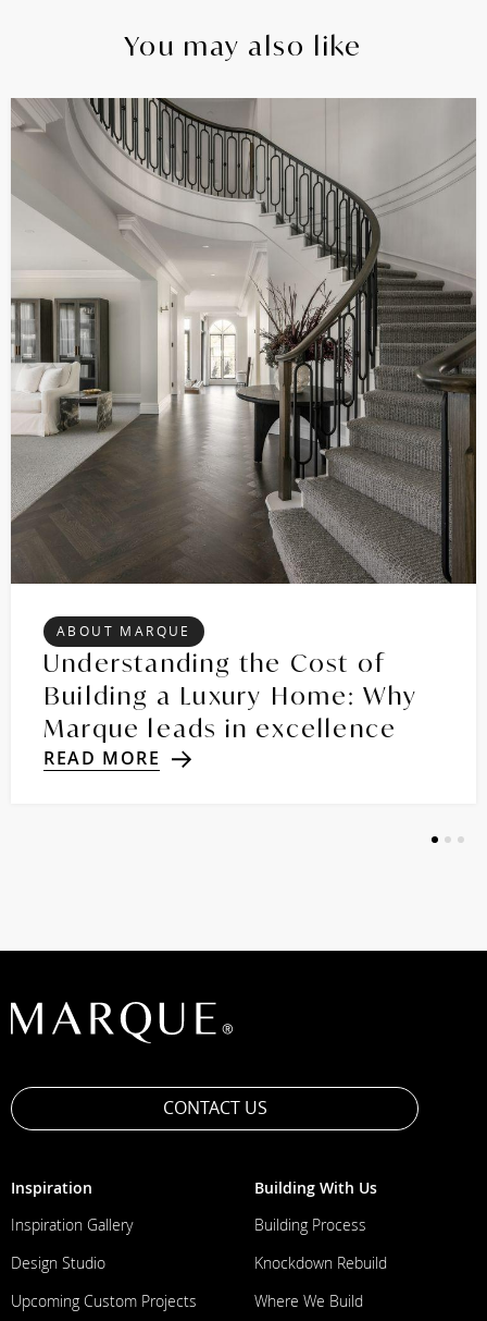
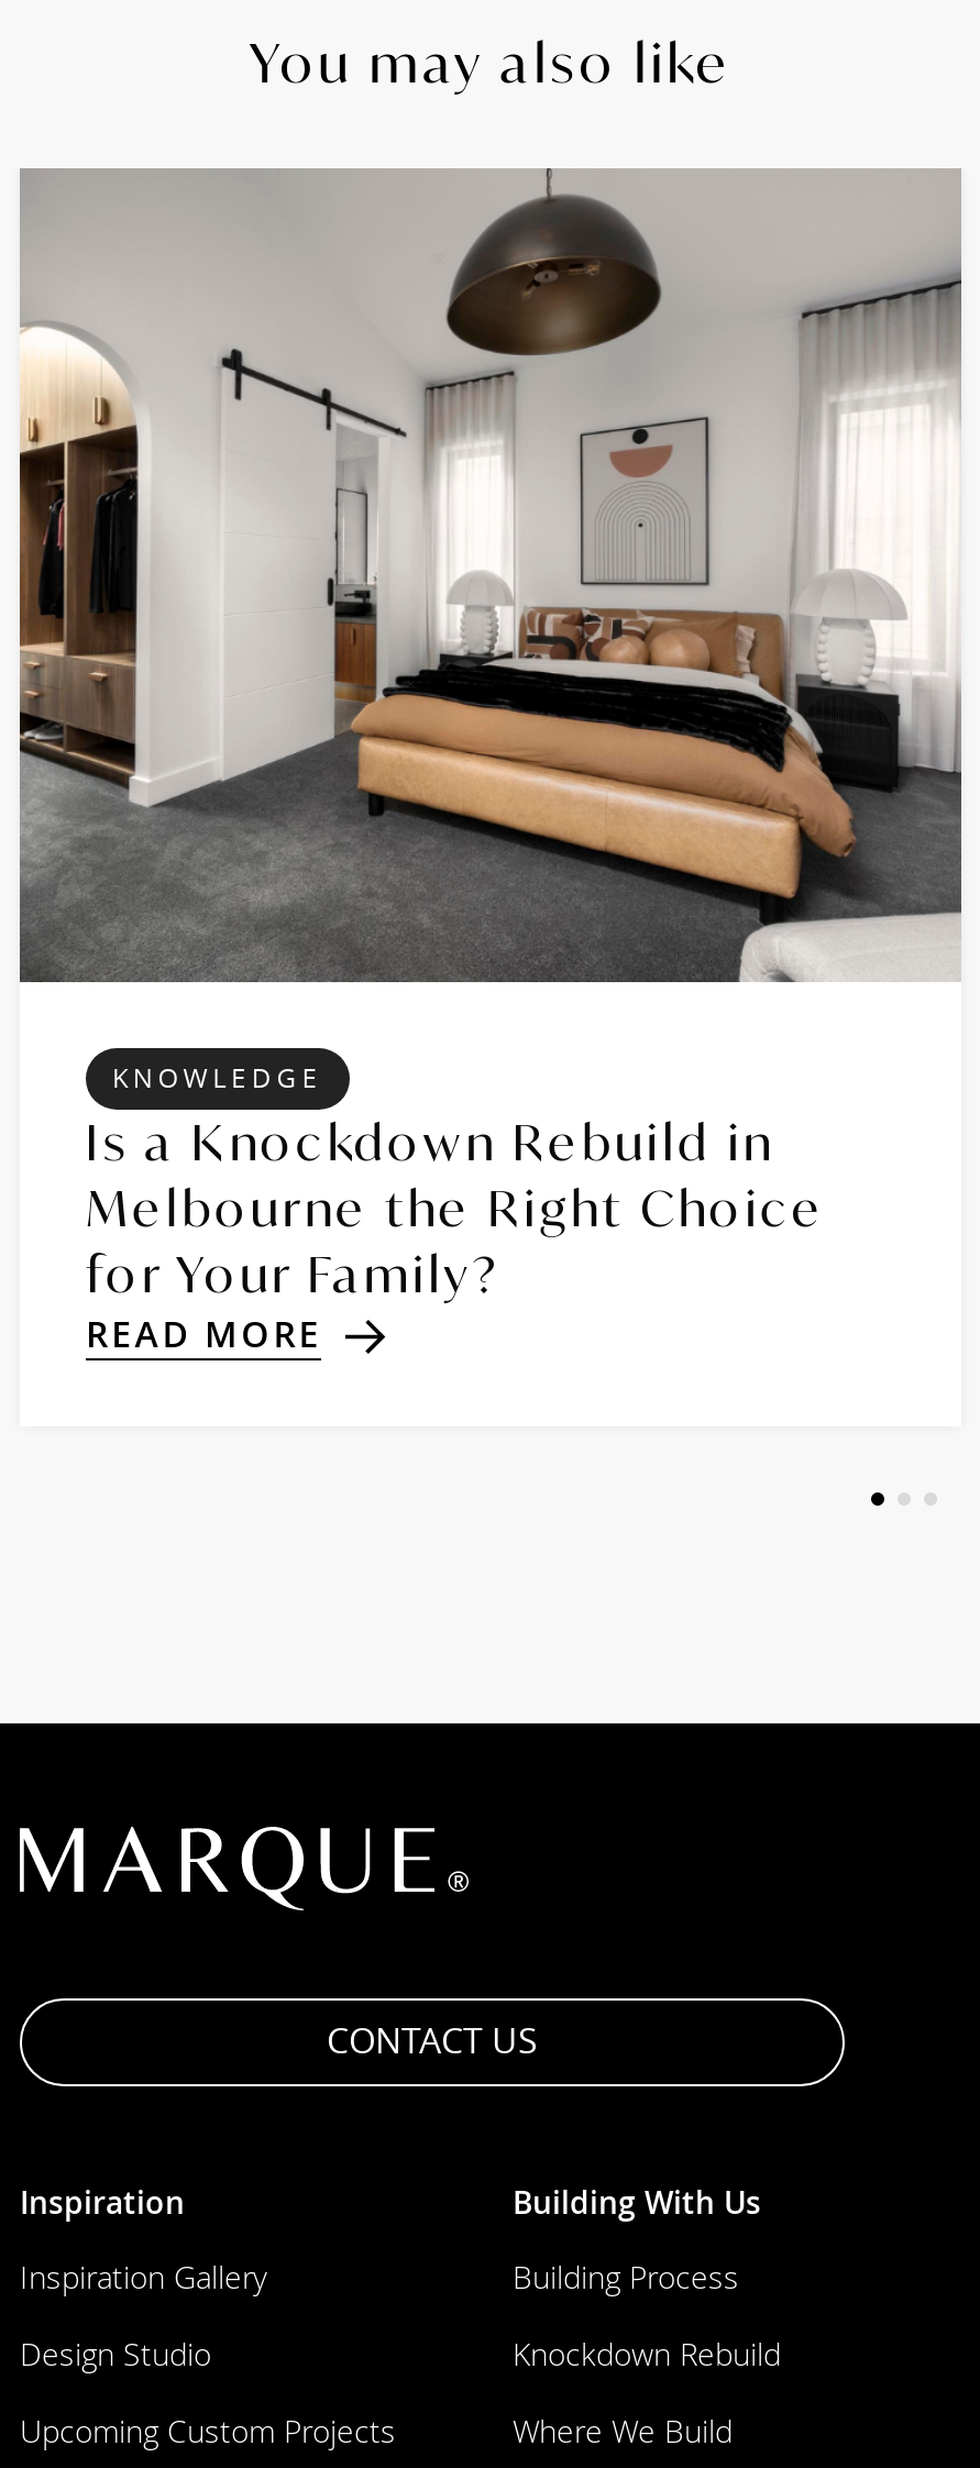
- [image]
- ABOUT MARQUE
- Understanding the Cost of
- Building a Luxury Home: Why
- Marque leads in excellence
+ [image]
+ KNOWLEDGE
+ Is a Knockdown Rebuild in
+ Melbourne the Right Choice
+ for Your Family?
